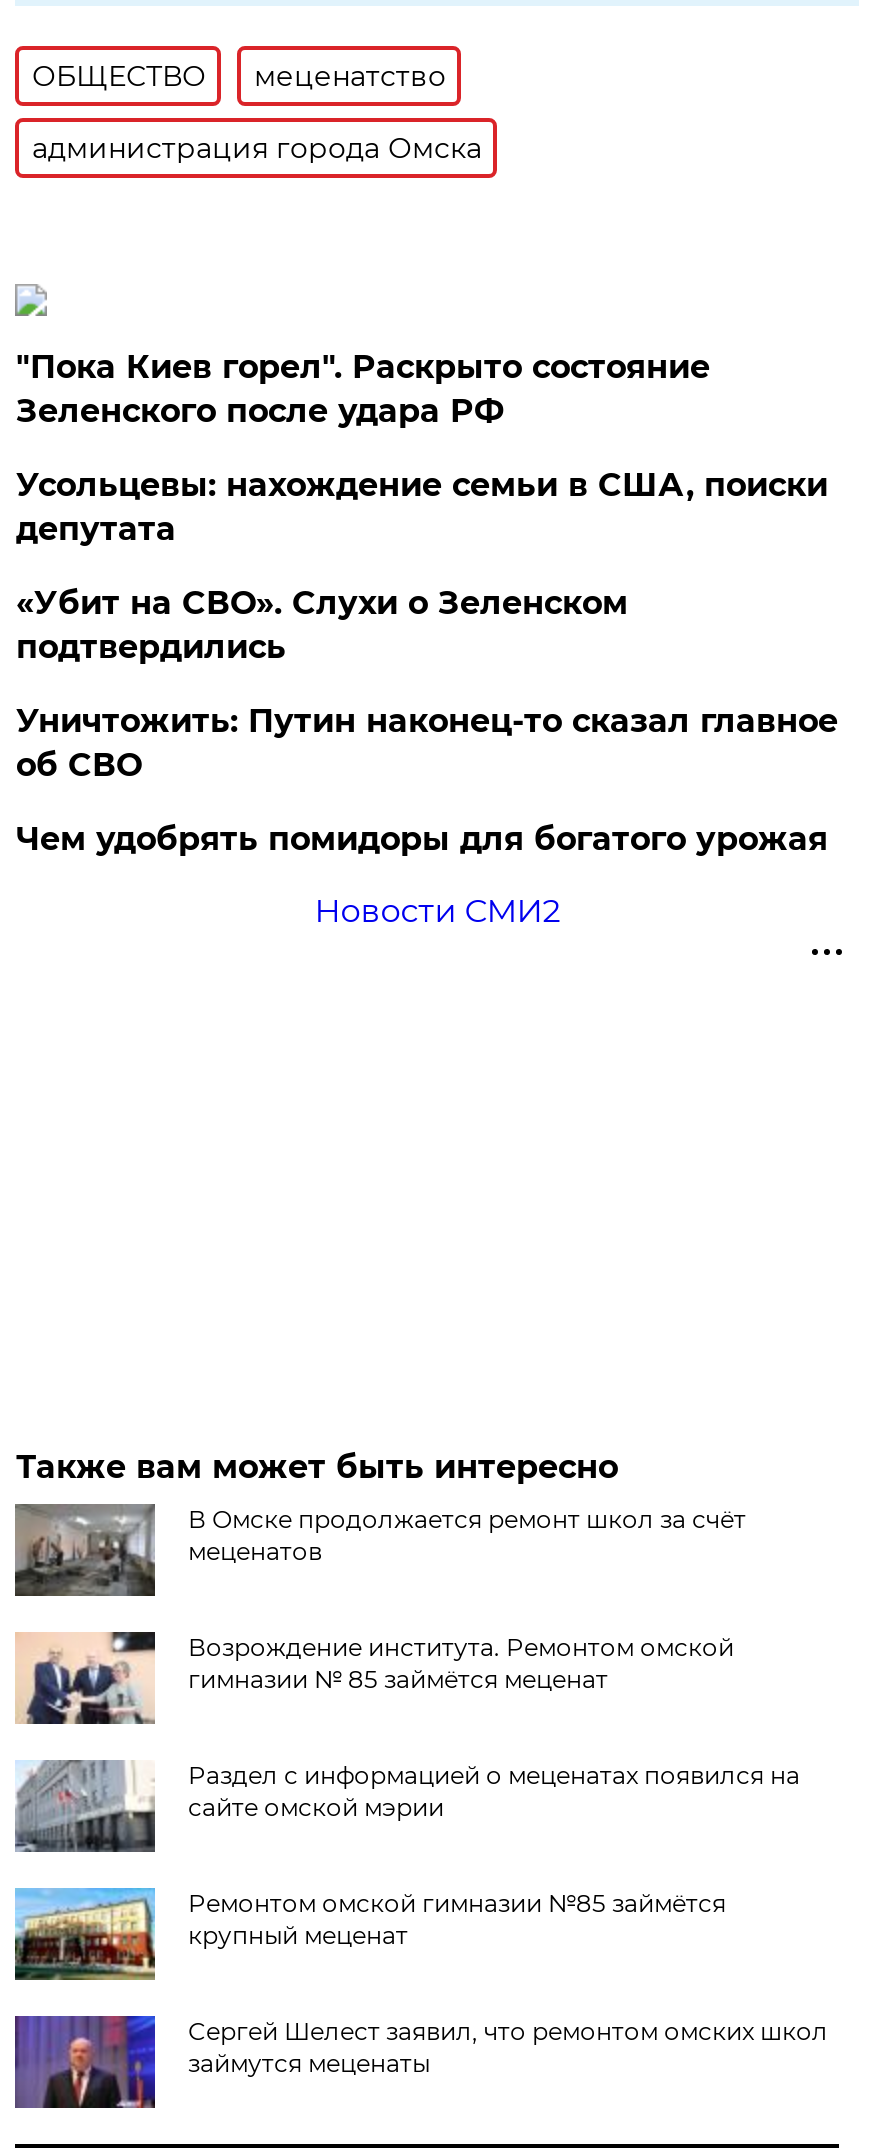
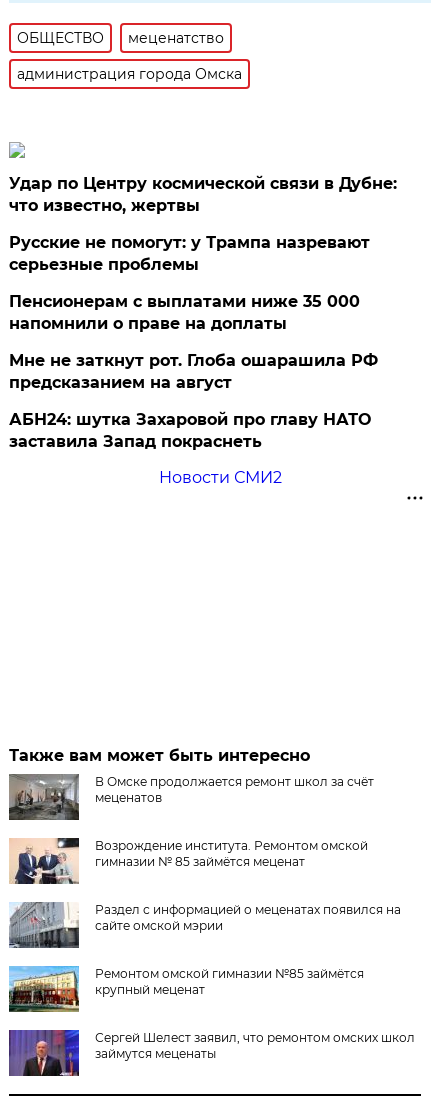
- "Пока Киев горел". Раскрыто состояние
- Зеленского после удара РФ
+ Удар по Центру космической связи в Дубне:
+ что известно, жертвы

- Усольцевы: нахождение семьи в США, поиски
- депутата
+ Русские не помогут: у Трампа назревают
+ серьезные проблемы

- «Убит на СВО». Слухи о Зеленском
- подтвердились
+ Пенсионерам с выплатами ниже 35 000
+ напомнили о праве на доплаты

- Уничтожить: Путин наконец-то сказал главное
- об СВО
+ Мне не заткнут рот. Глоба ошарашила РФ
+ предсказанием на август

- Чем удобрять помидоры для богатого урожая
+ АБН24: шутка Захаровой про главу НАТО
+ заставила Запад покраснеть
